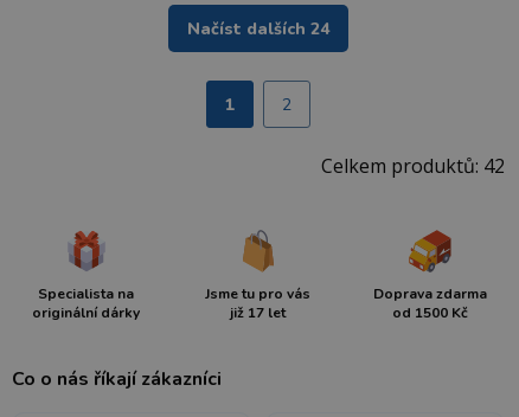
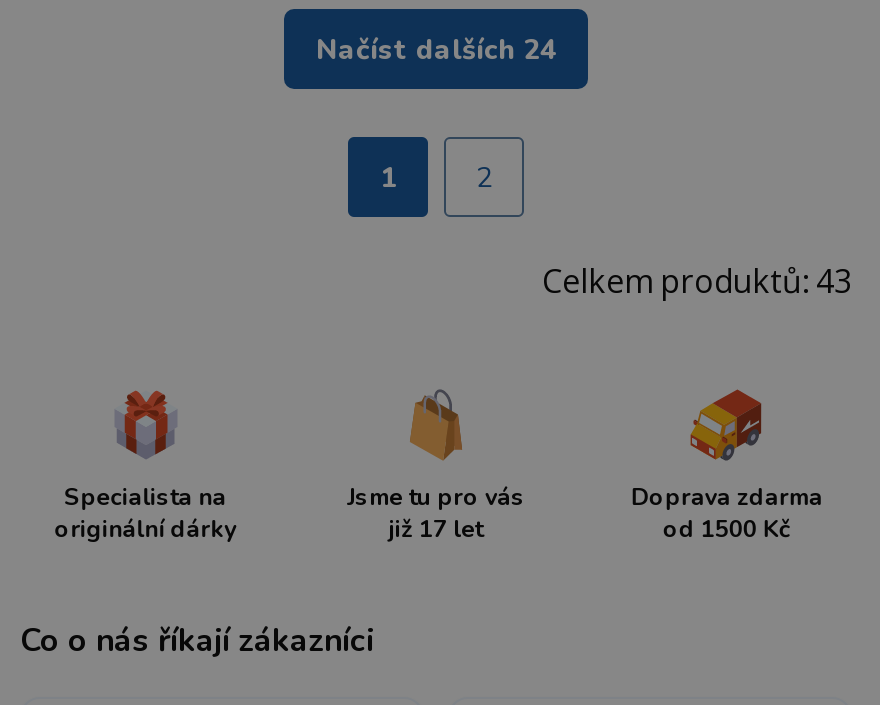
- Celkem produktů: 42
+ Celkem produktů: 43
